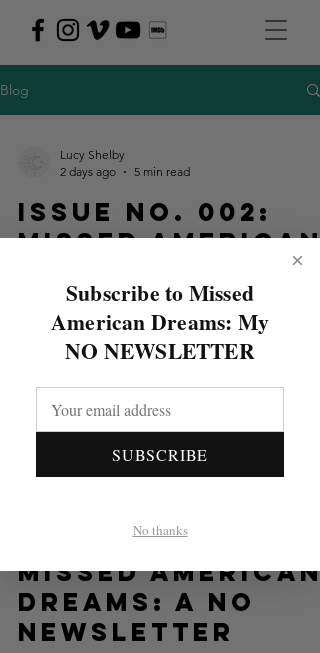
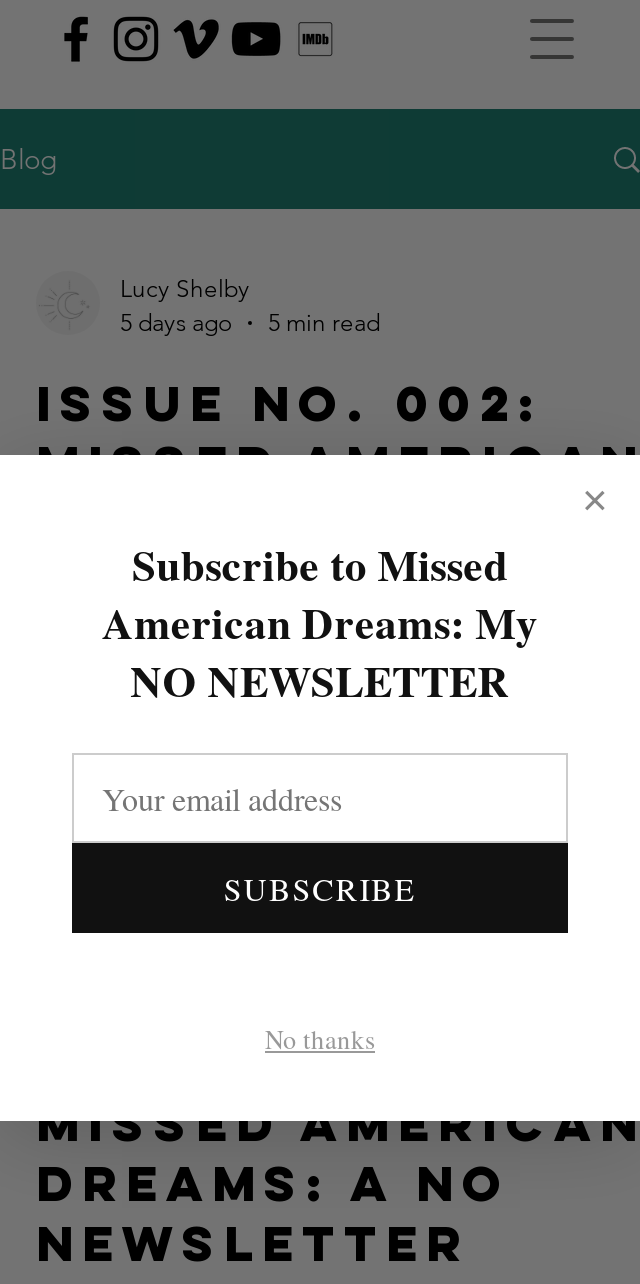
- 2 days ago 5 min read
+ 5 days ago 5 min read
